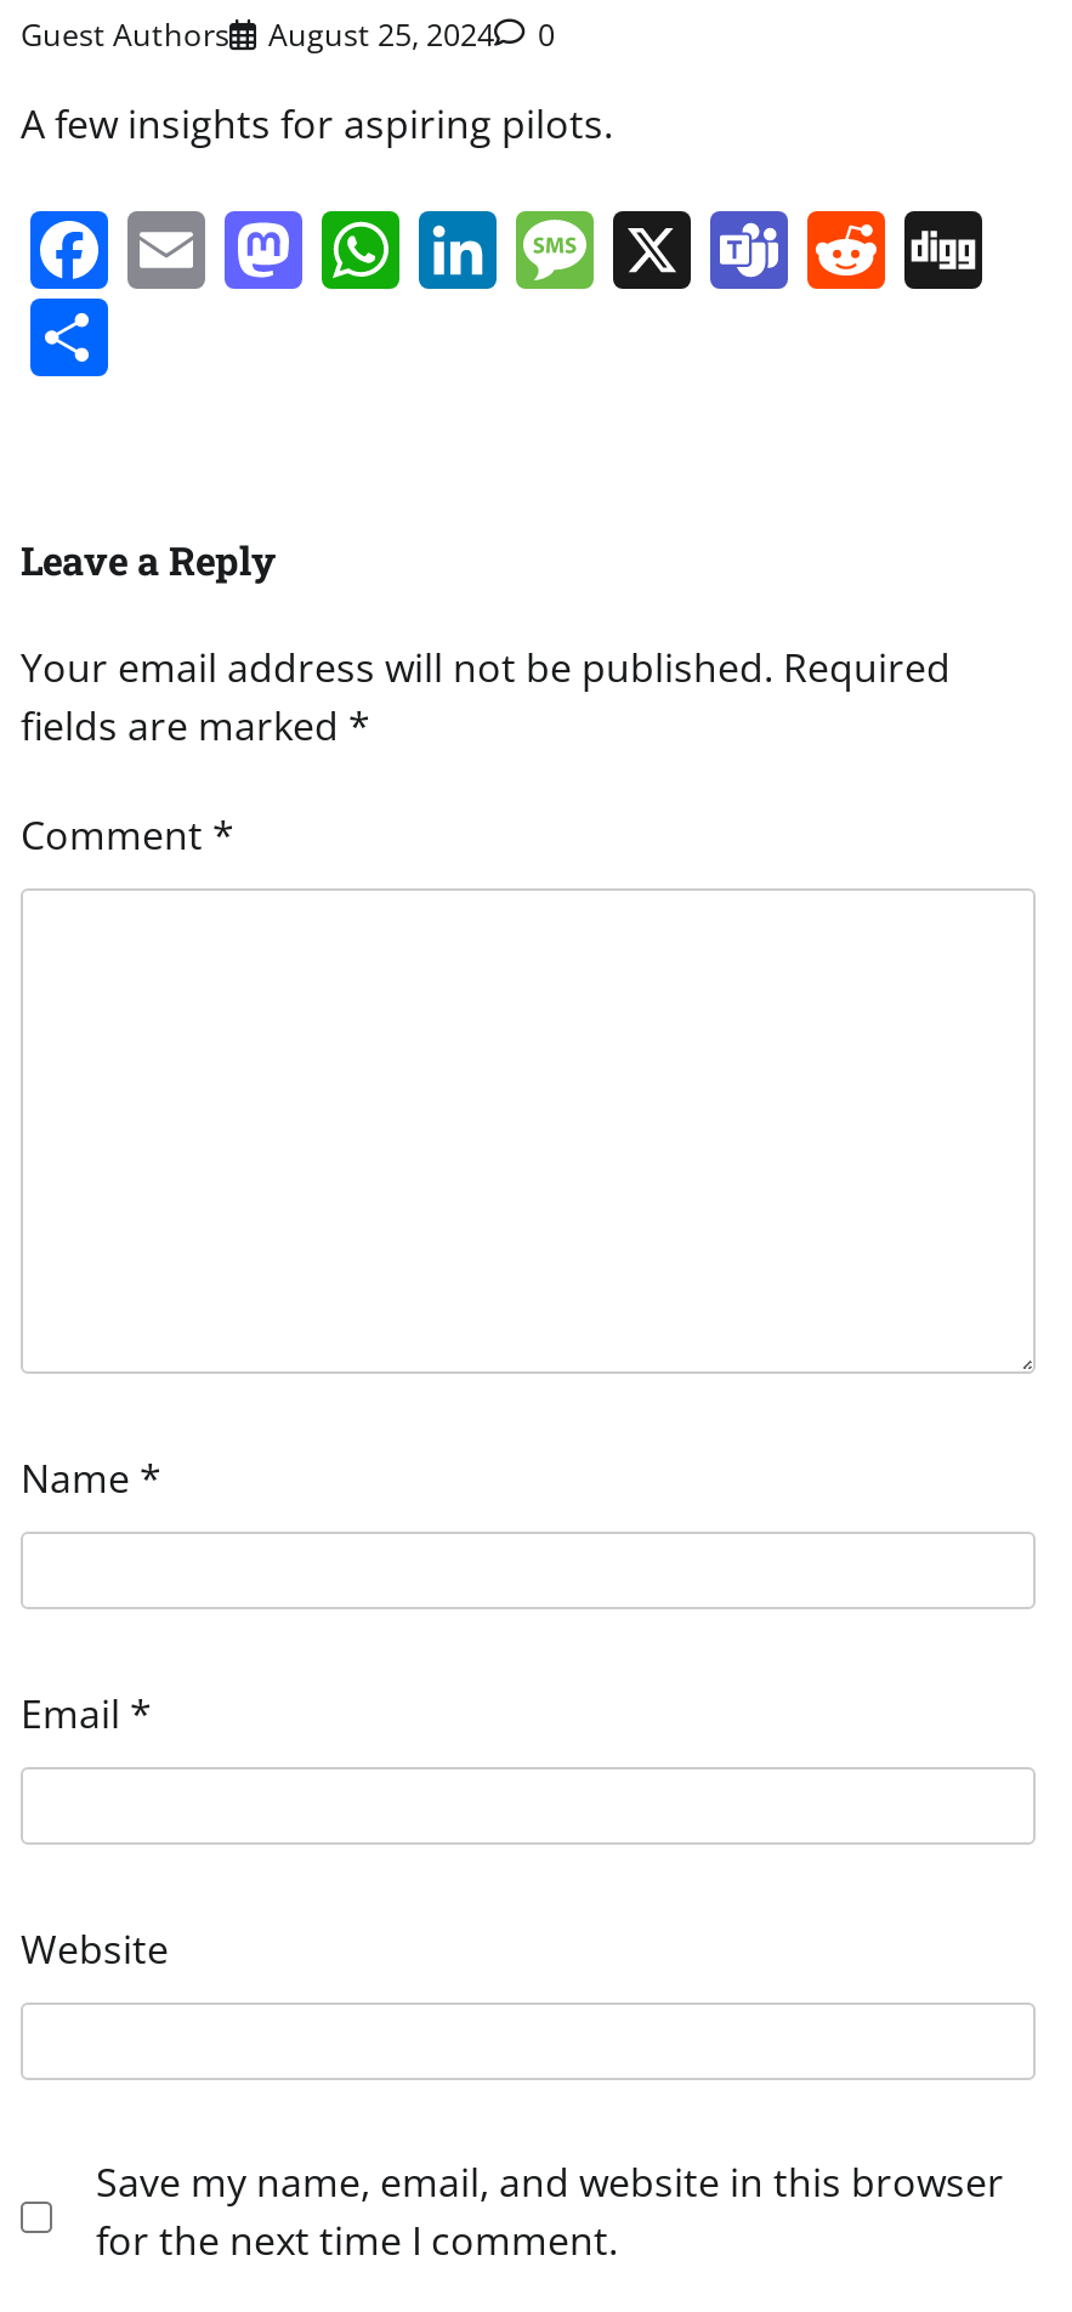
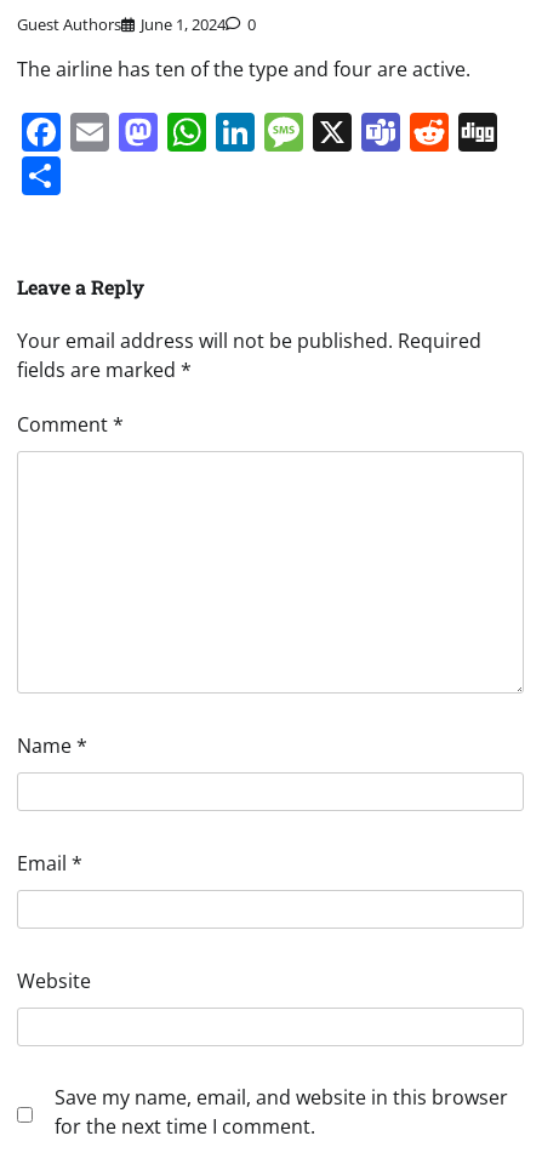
- Guest Authors August 25, 2024 0
+ Guest Authors June 1, 2024 0

- A few insights for aspiring pilots.
+ The airline has ten of the type and four are active.
